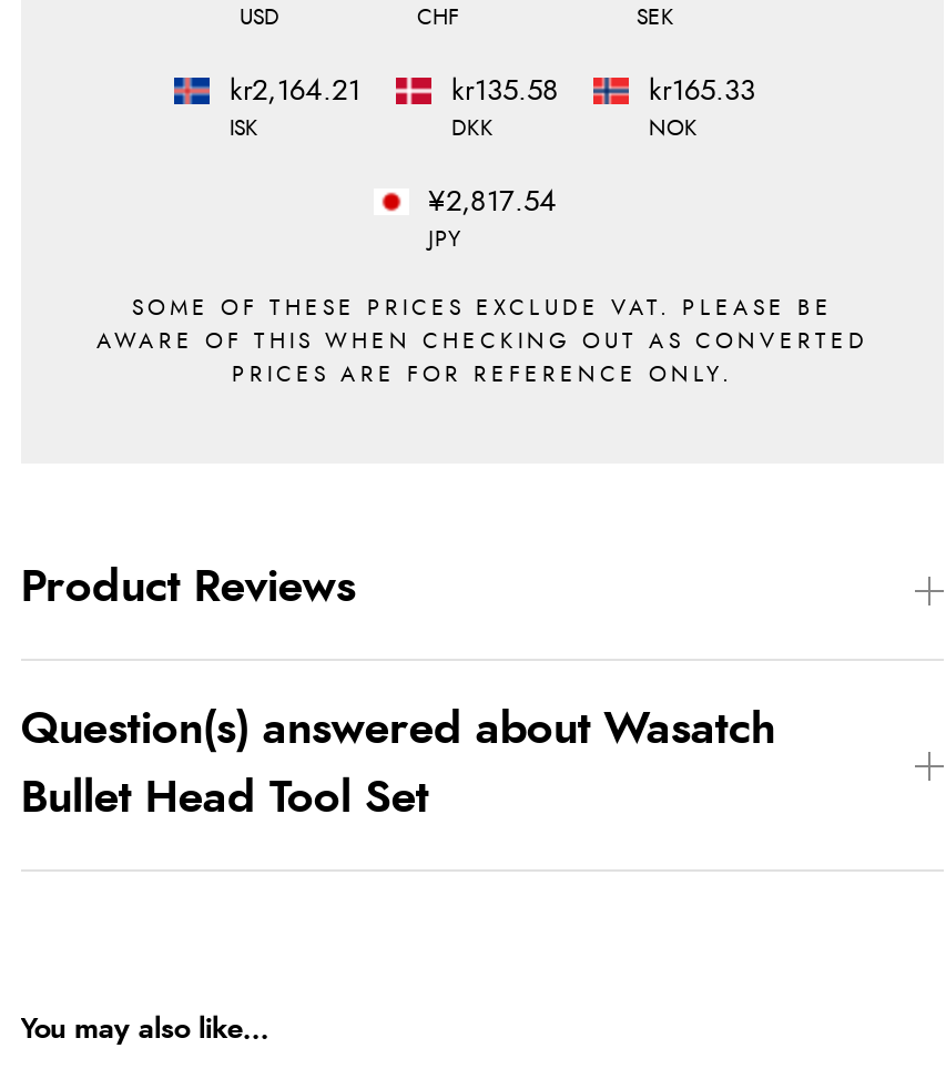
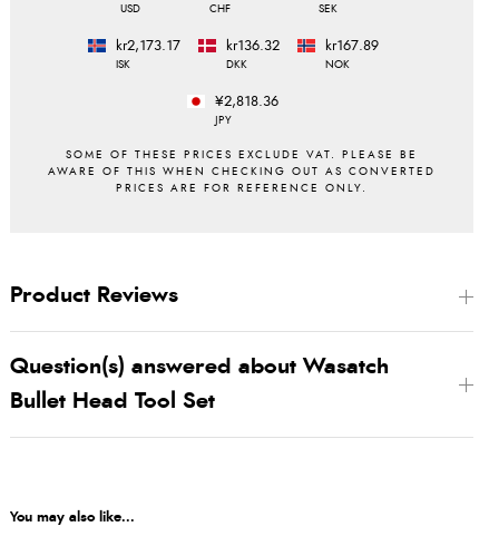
- kr2,164.21
+ kr2,173.17

- kr135.58
+ kr136.32

- kr165.33
+ kr167.89

- ¥2,817.54
+ ¥2,818.36
